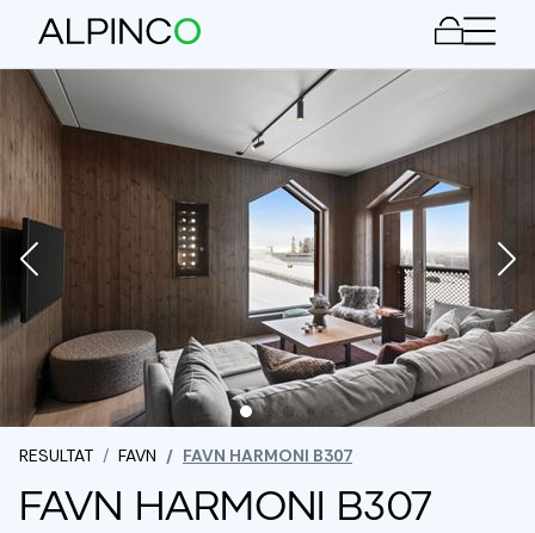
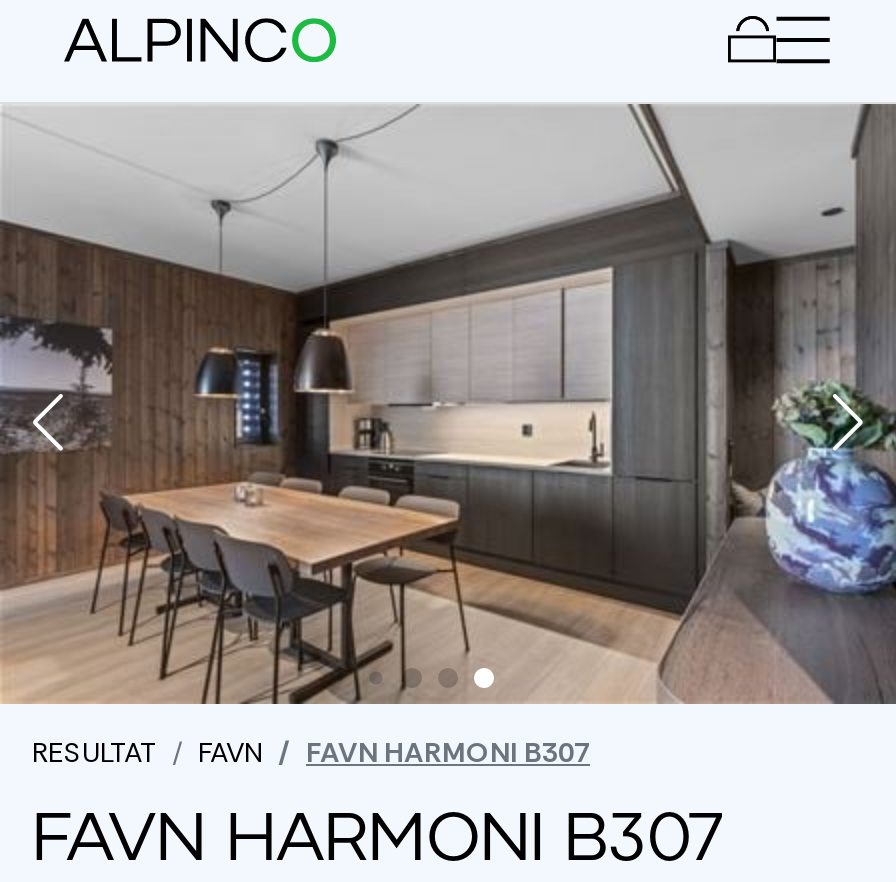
- [image]
+ [image]
